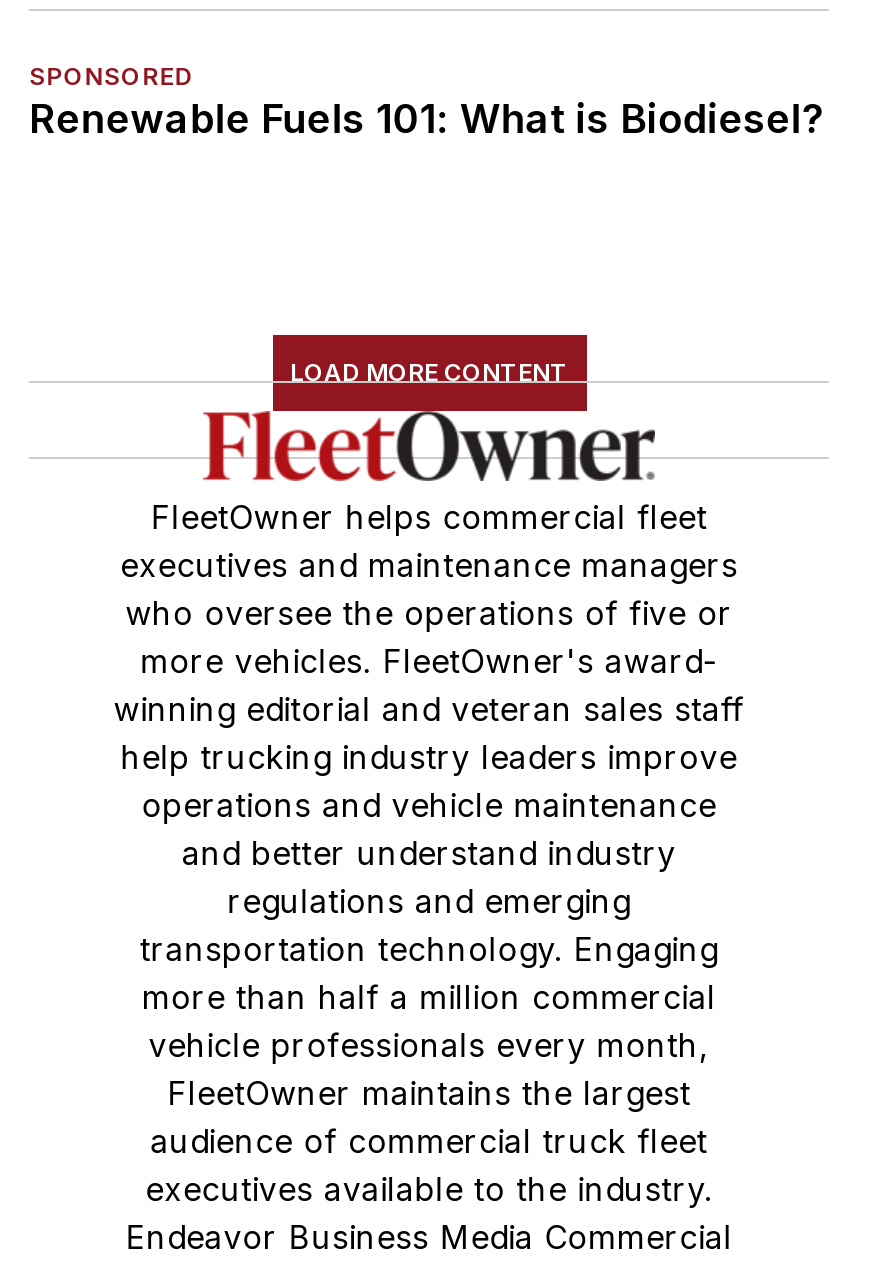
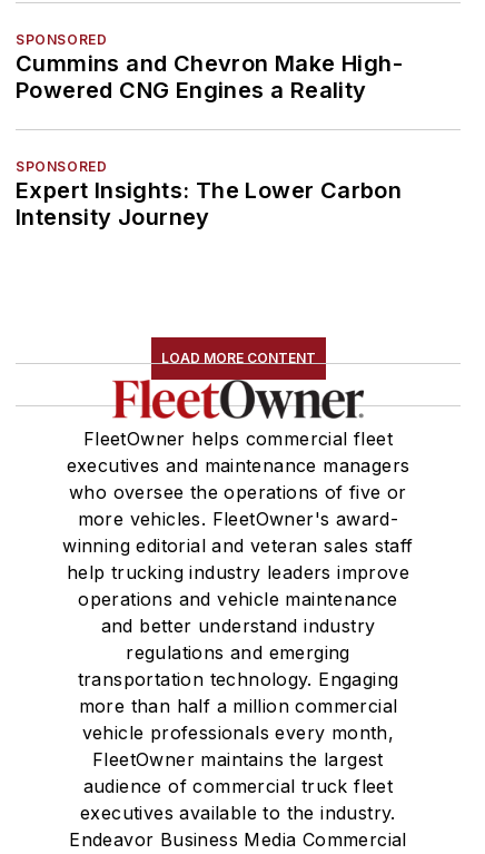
- Renewable Fuels 101: What is Biodiesel?
+ Cummins and Chevron Make High-
+ Powered CNG Engines a Reality
+ SPONSORED
+ Expert Insights: The Lower Carbon
+ Intensity Journey
